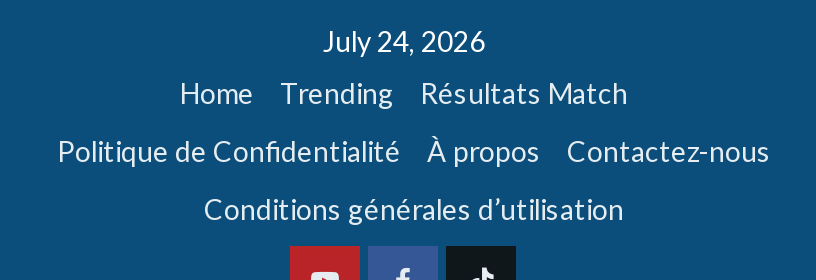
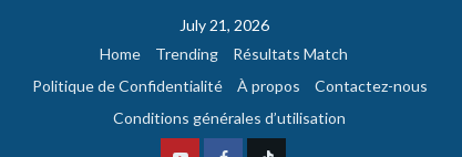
- July 24, 2026
+ July 21, 2026
